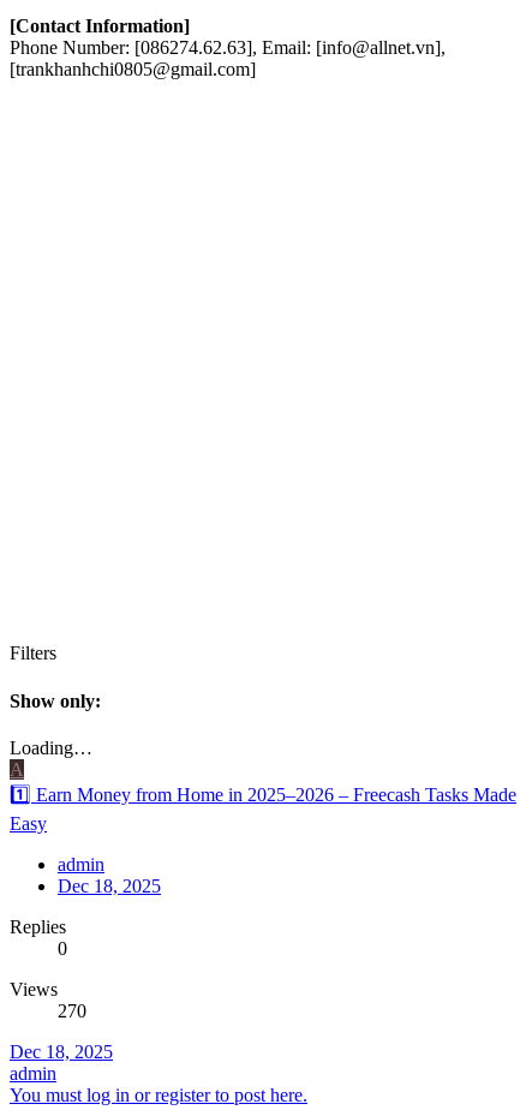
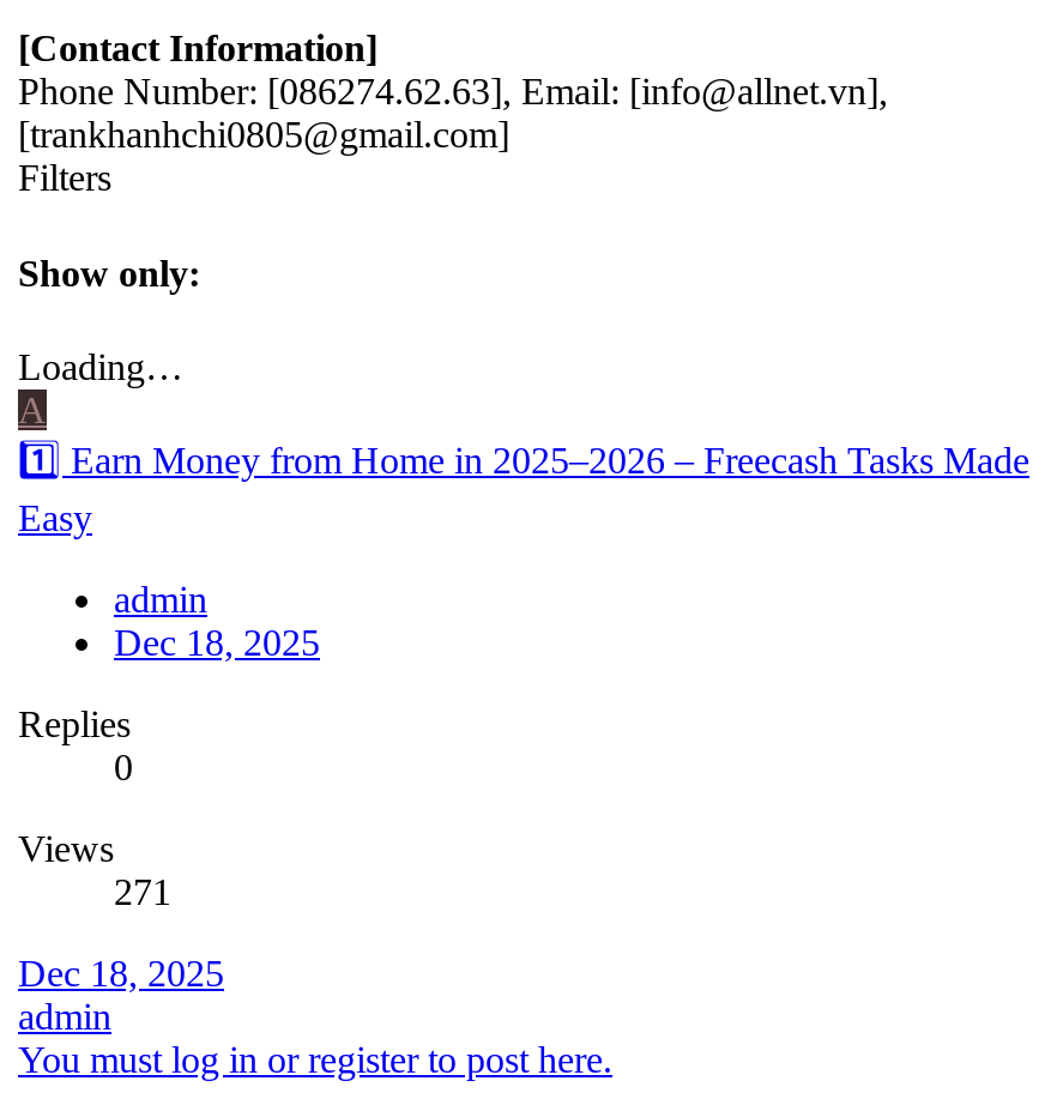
- 270
+ 271
